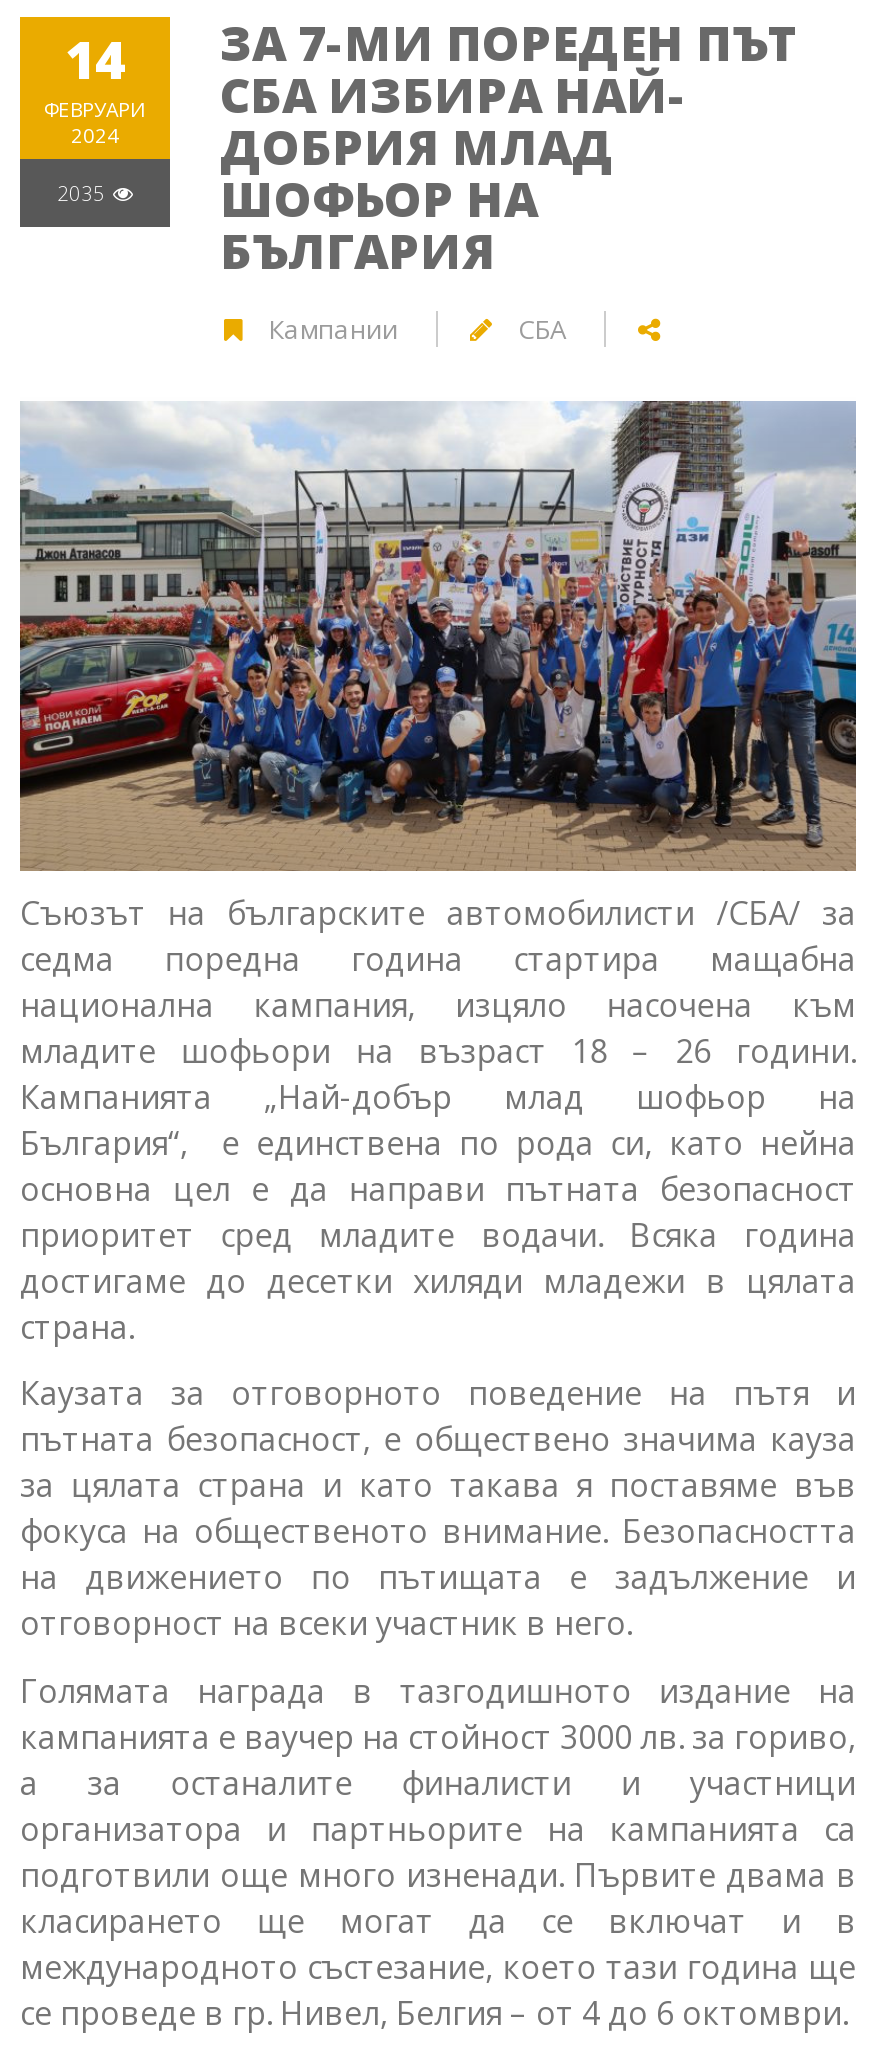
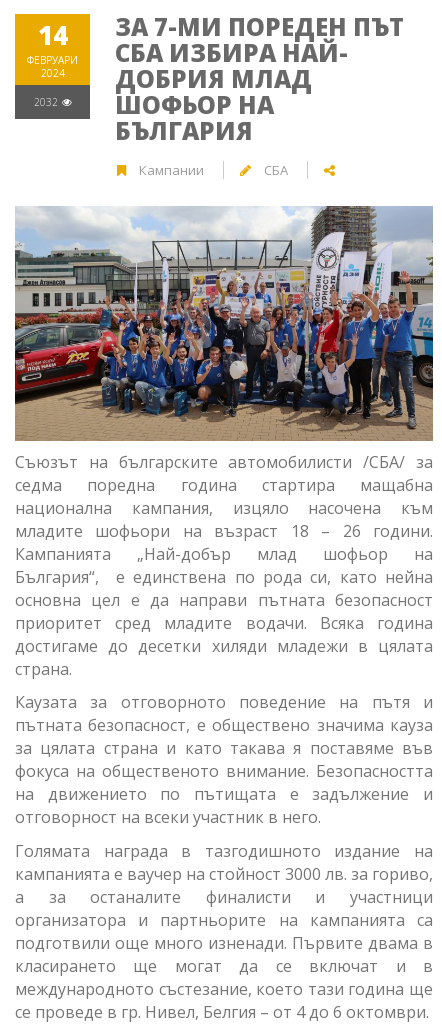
- 2035
+ 2032
